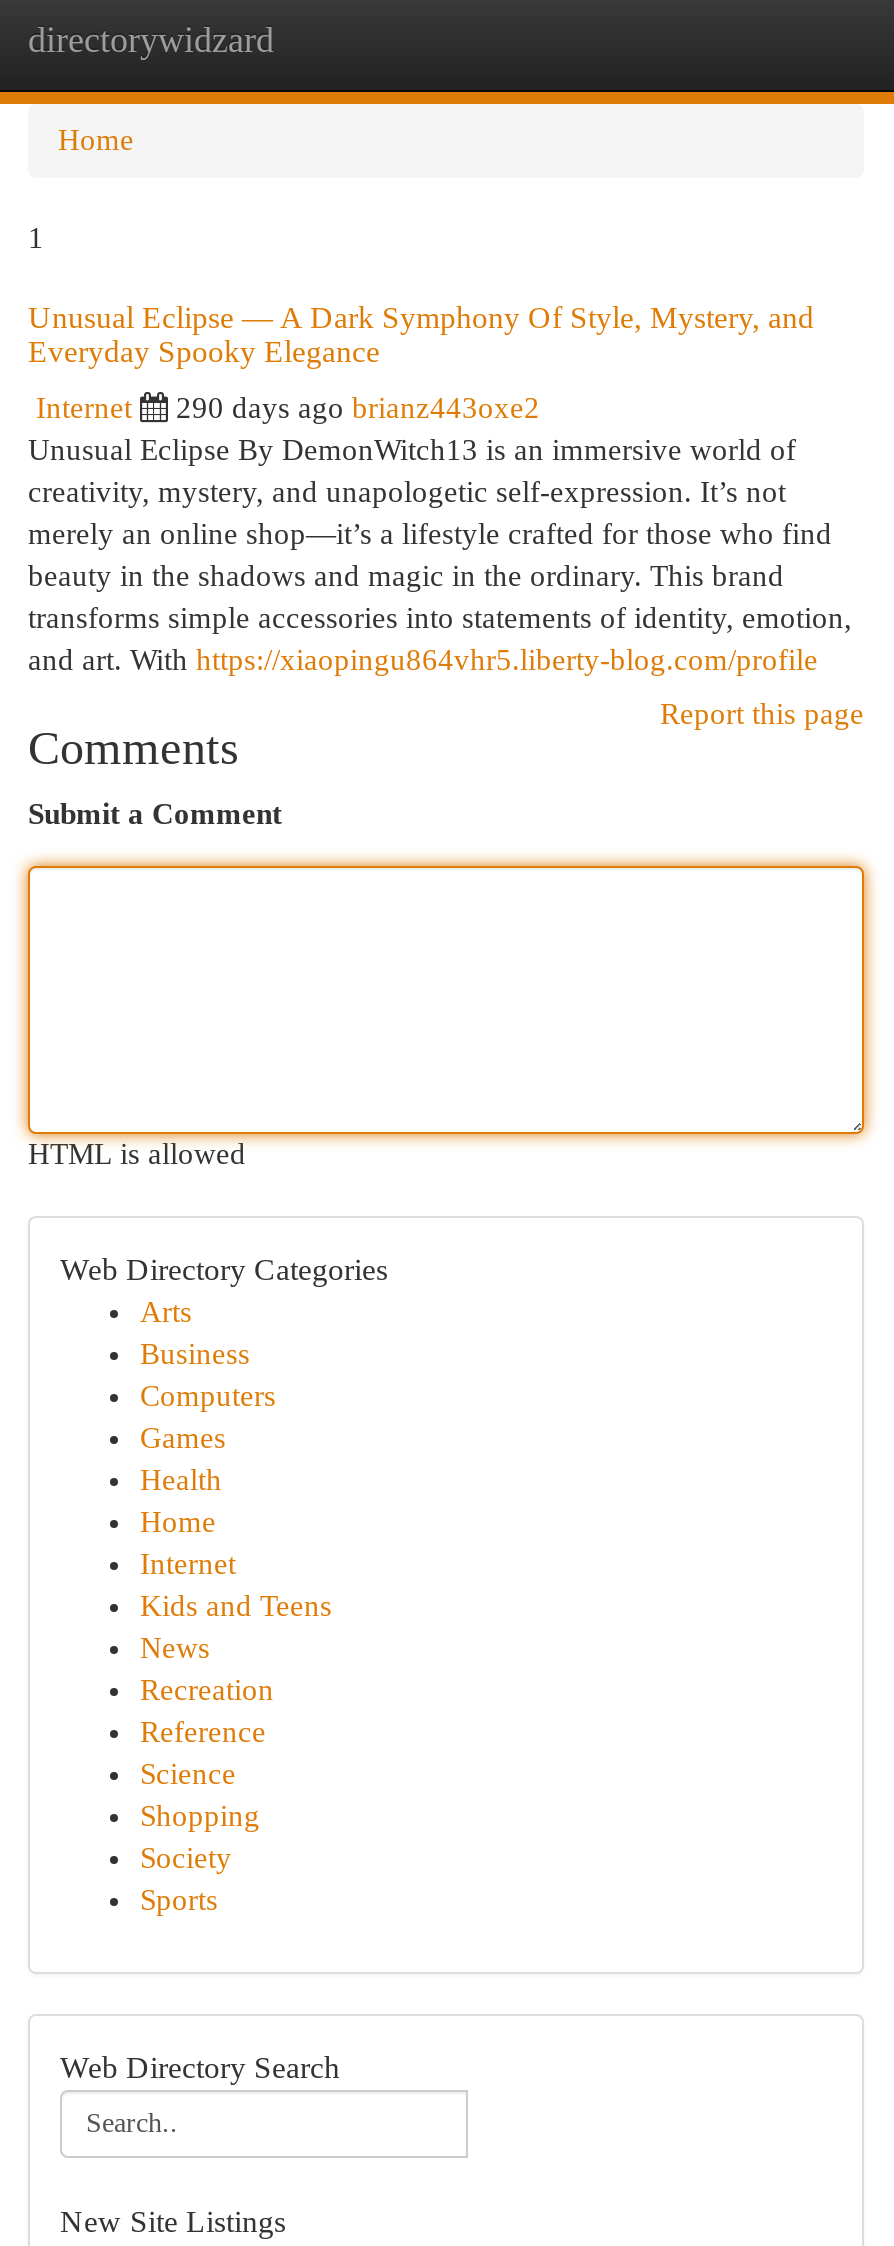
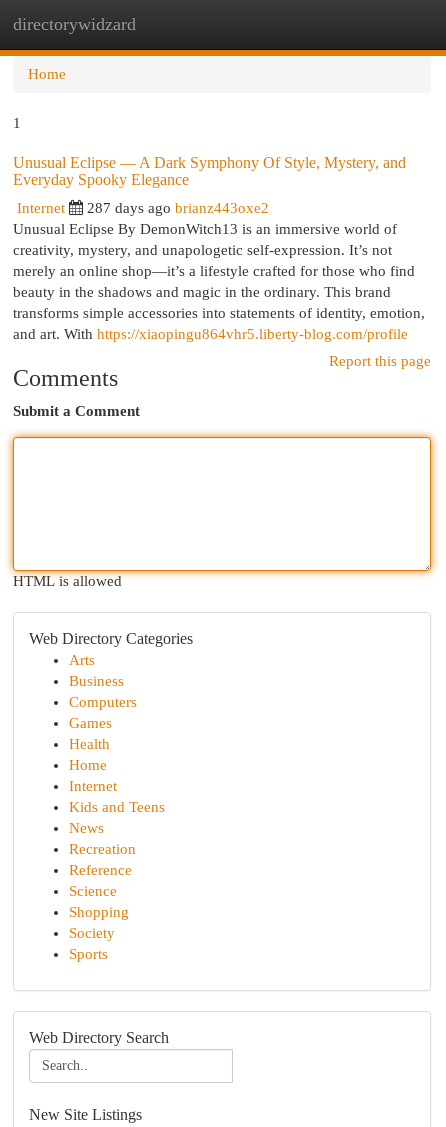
- 290 days ago brianz443oxe2
+ 287 days ago brianz443oxe2
